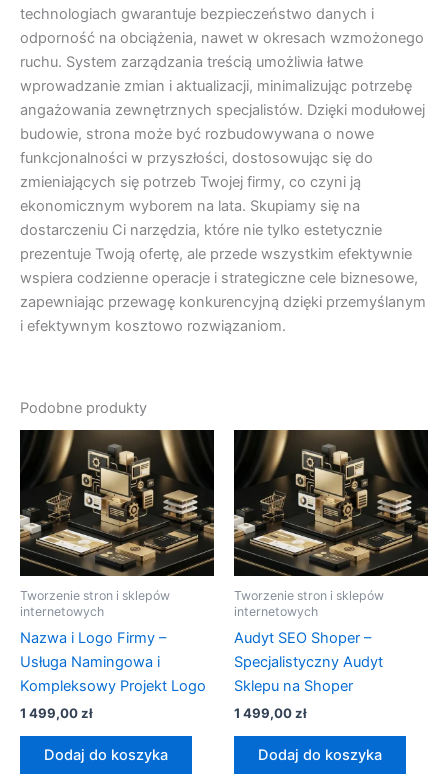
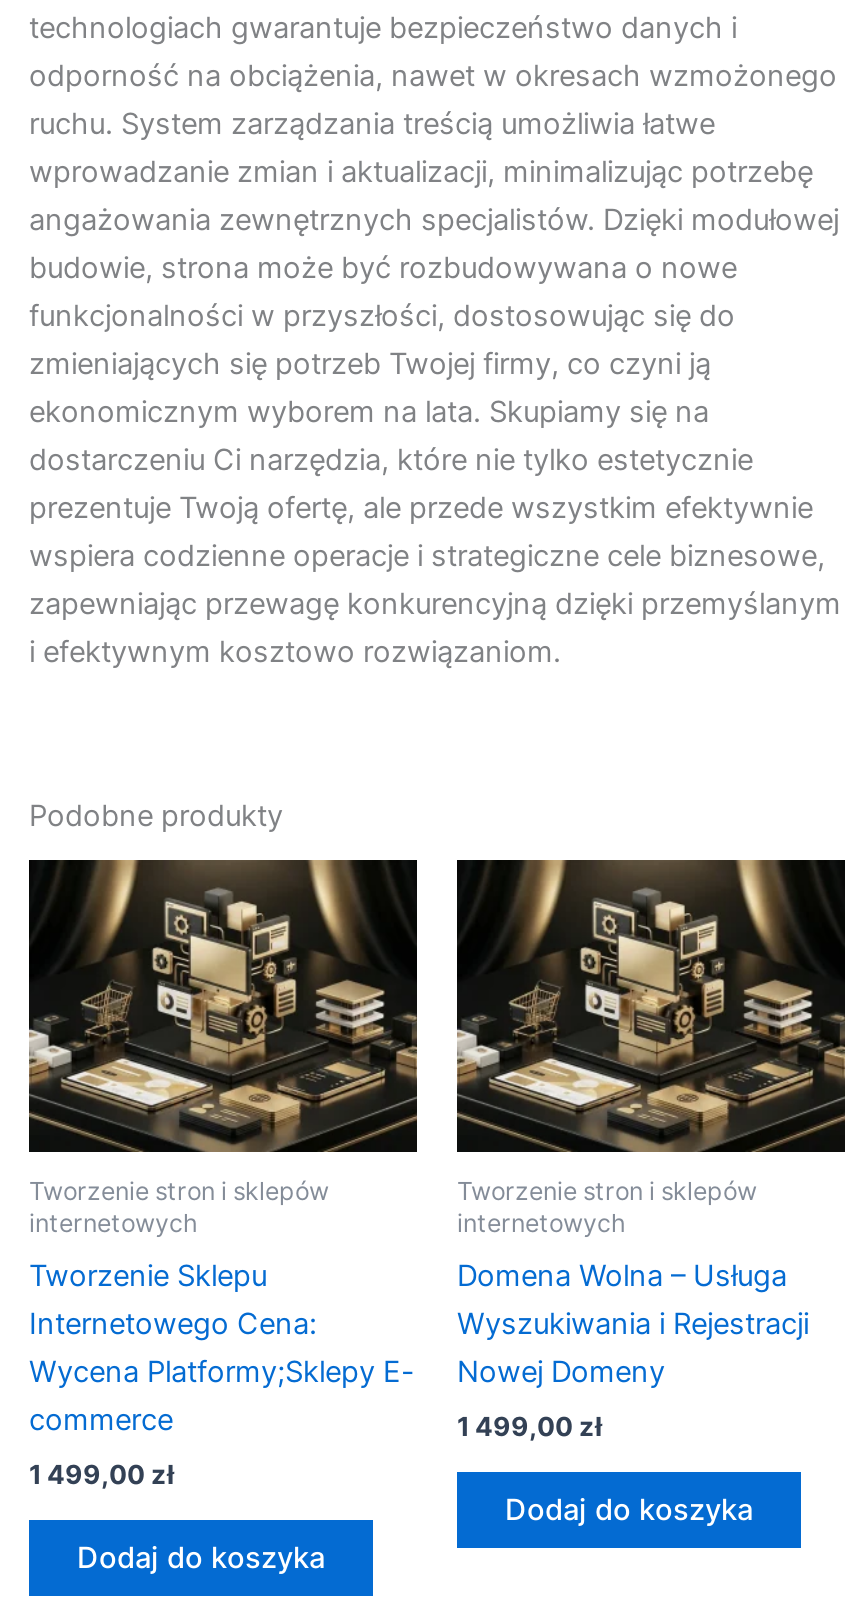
- Nazwa i Logo Firmy –
- Usługa Namingowa i
- Kompleksowy Projekt Logo
+ Tworzenie Sklepu
+ Internetowego Cena:
+ Wycena Platformy;Sklepy E-
+ commerce

- Audyt SEO Shoper –
- Specjalistyczny Audyt
- Sklepu na Shoper
+ Domena Wolna – Usługa
+ Wyszukiwania i Rejestracji
+ Nowej Domeny
